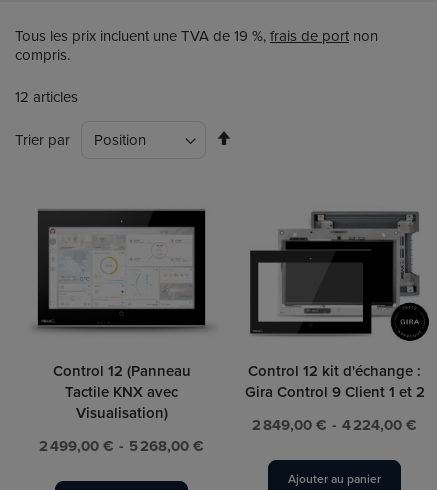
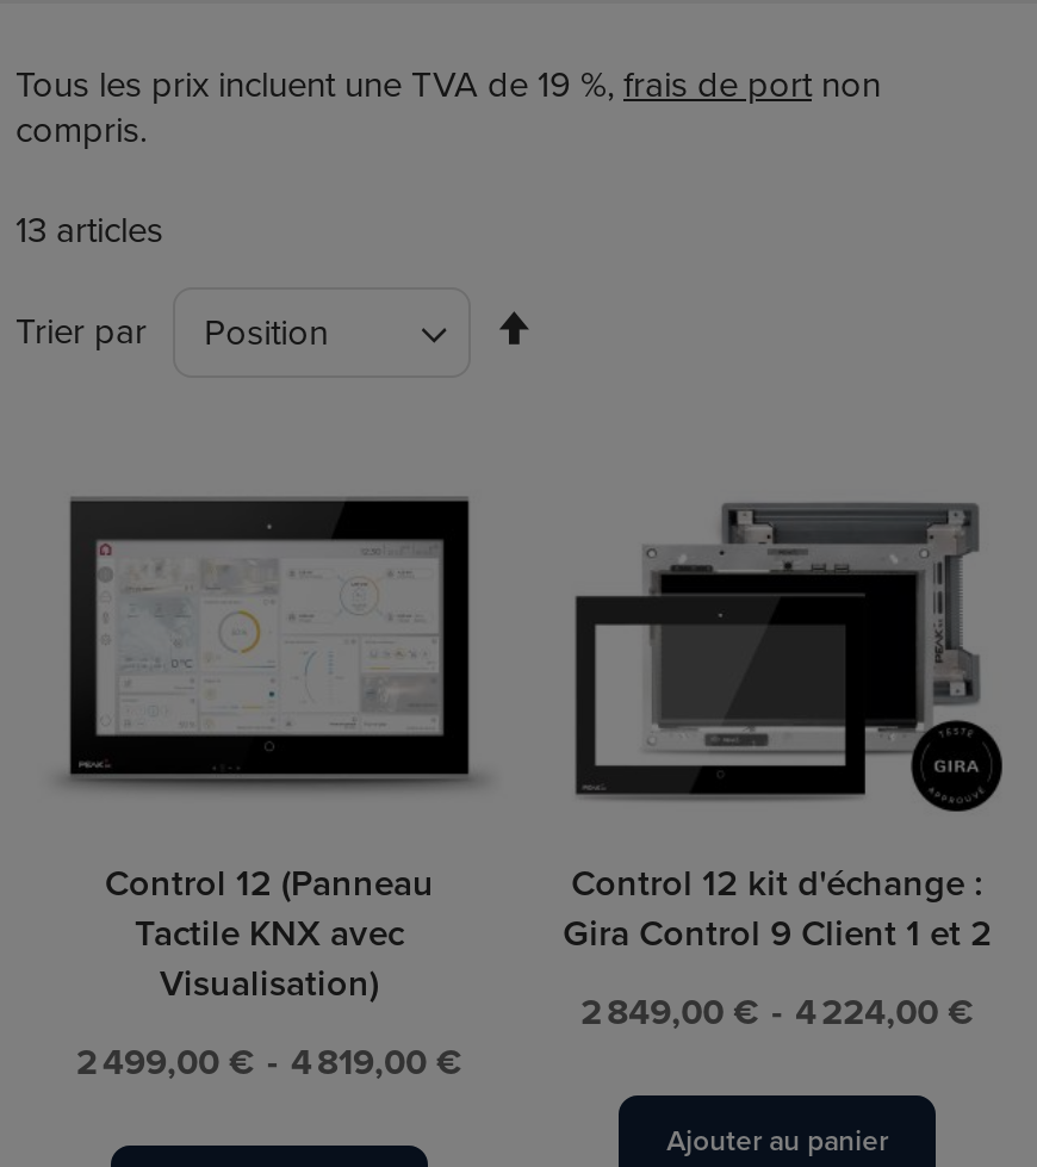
- 12 articles
+ 13 articles

- 2 499,00 € 5 268,00 €
+ 2 499,00 € 4 819,00 €
